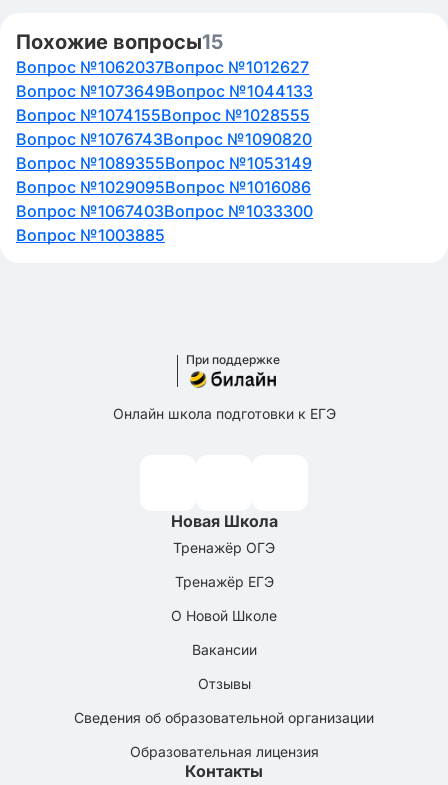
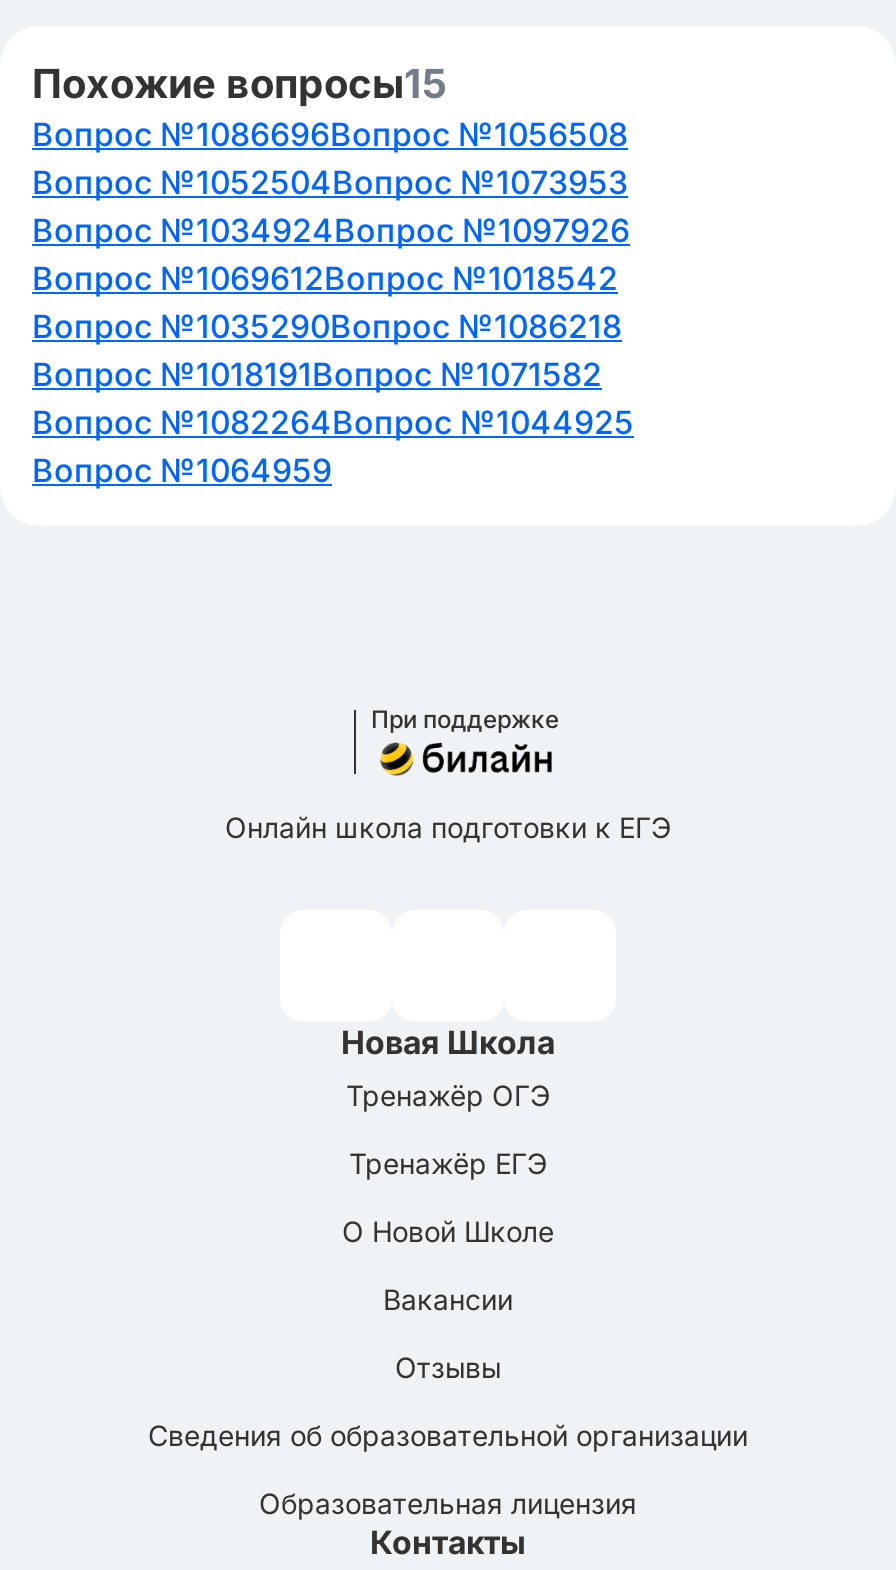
- Вопрос №1062037Вопрос №1012627
+ Вопрос №1086696Вопрос №1056508

- Вопрос №1073649Вопрос №1044133
+ Вопрос №1052504Вопрос №1073953

- Вопрос №1074155Вопрос №1028555
+ Вопрос №1034924Вопрос №1097926

- Вопрос №1076743Вопрос №1090820
+ Вопрос №1069612Вопрос №1018542

- Вопрос №1089355Вопрос №1053149
+ Вопрос №1035290Вопрос №1086218

- Вопрос №1029095Вопрос №1016086
+ Вопрос №1018191Вопрос №1071582

- Вопрос №1067403Вопрос №1033300
+ Вопрос №1082264Вопрос №1044925

- Вопрос №1003885
+ Вопрос №1064959
